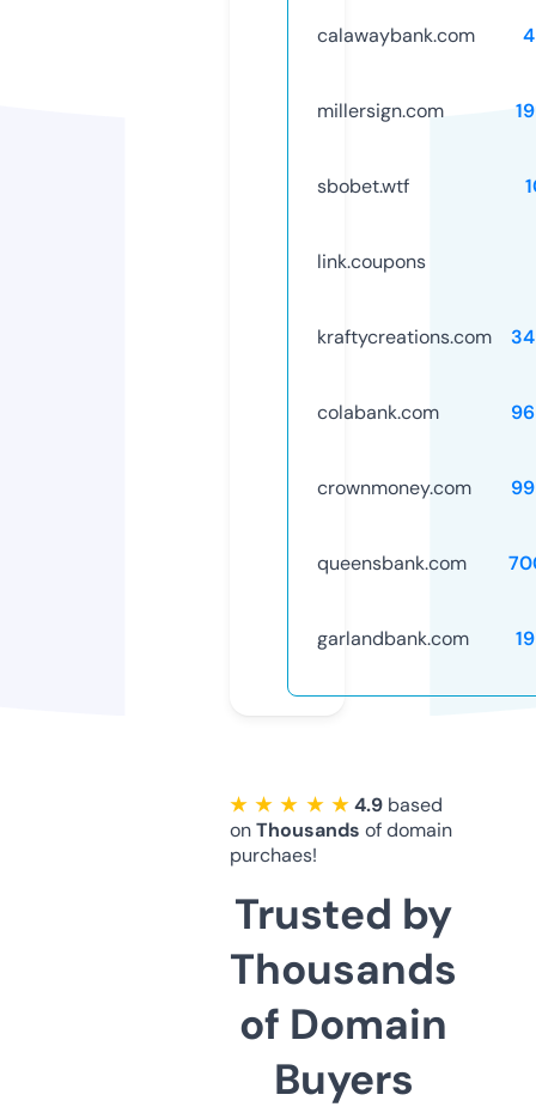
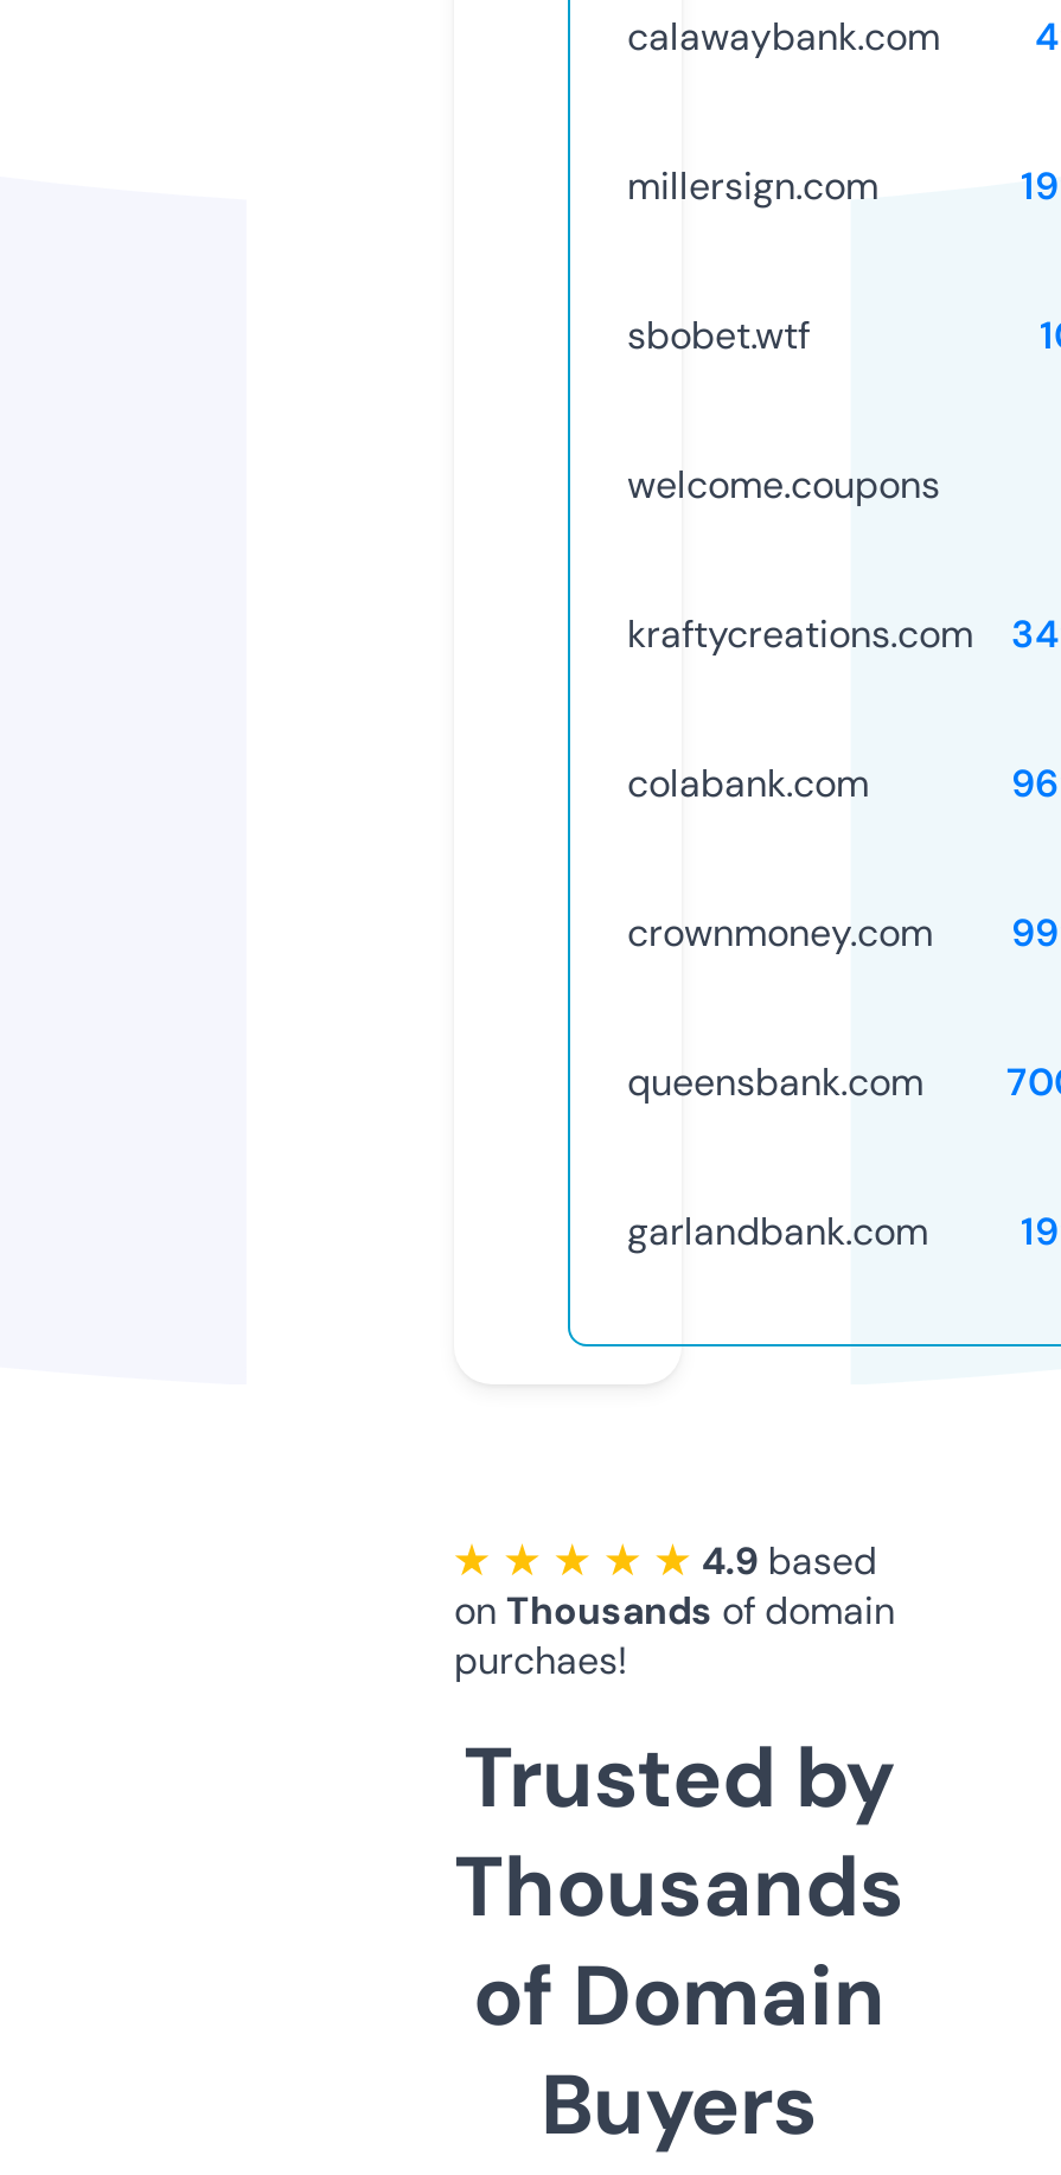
- link.coupons
+ welcome.coupons
